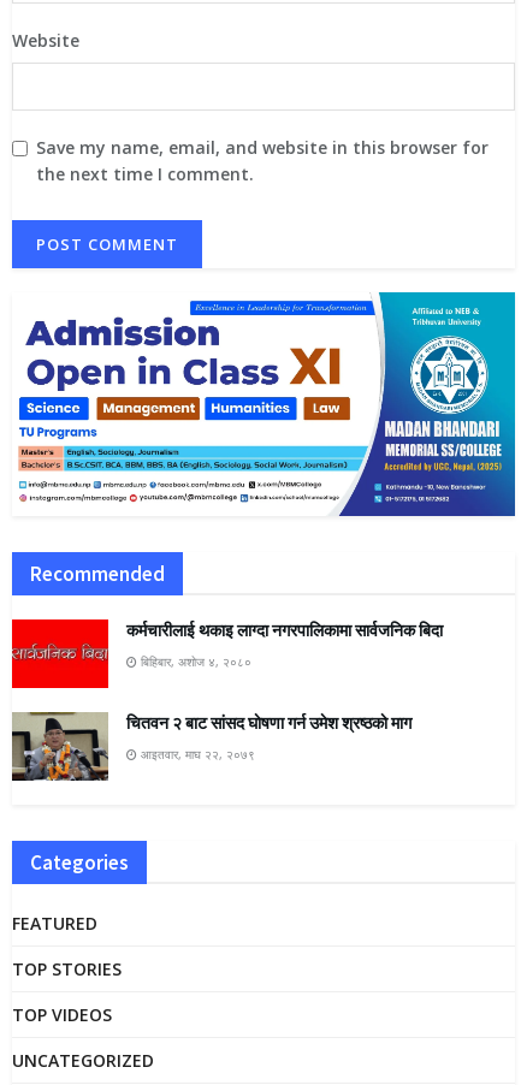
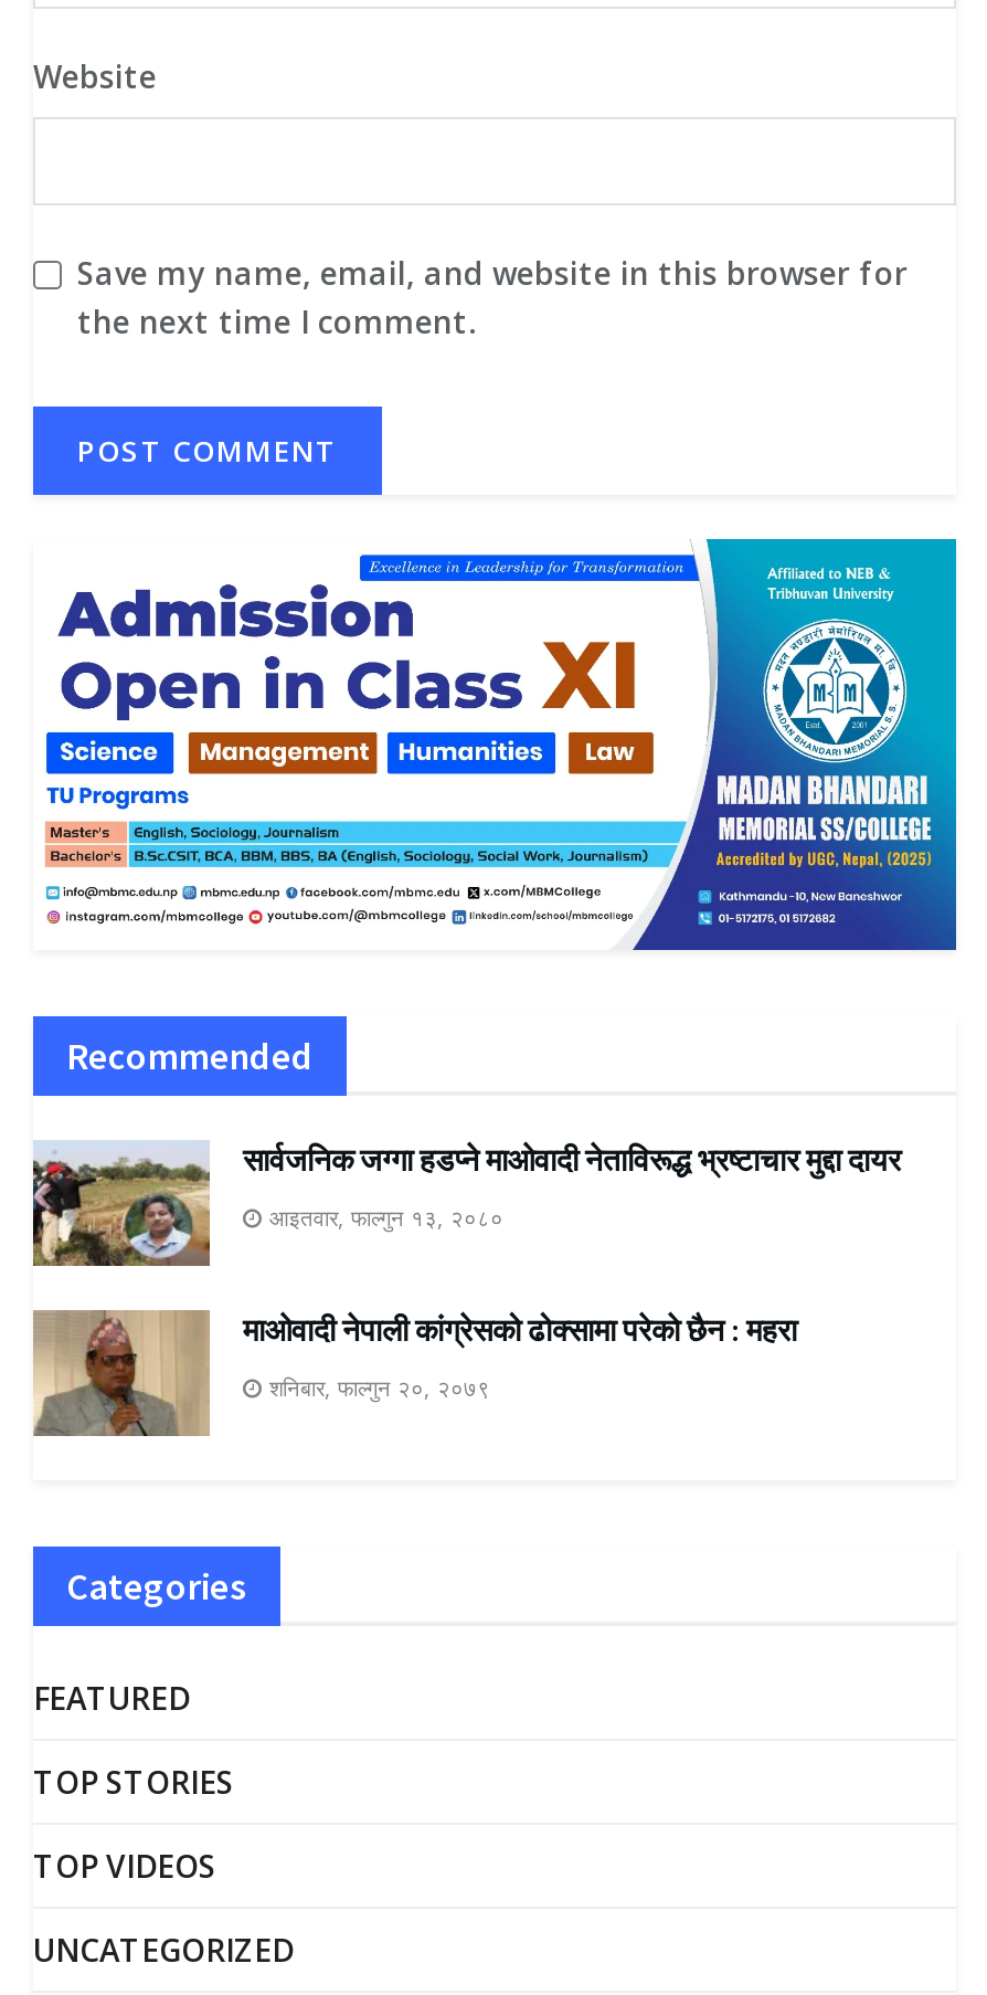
- [image]
- कर्मचारीलाई थकाइ लाग्दा नगरपालिकामा सार्वजनिक बिदा
+ [image]
+ सार्वजनिक जग्गा हडप्ने माओवादी नेताविरूद्ध भ्रष्टाचार मुद्दा दायर

- बिहिबार, अशोज ४, २०८०
+ आइतवार, फाल्गुन १३, २०८०

- [image]
- चितवन २ बाट सांसद घाेषणा गर्न उमेश श्रष्ठकाे माग
+ [image]
+ माओवादी नेपाली कांग्रेसको ढोक्सामा परेकाे छैन : महरा

- आइतवार, माघ २२, २०७९
+ शनिबार, फाल्गुन २०, २०७९
